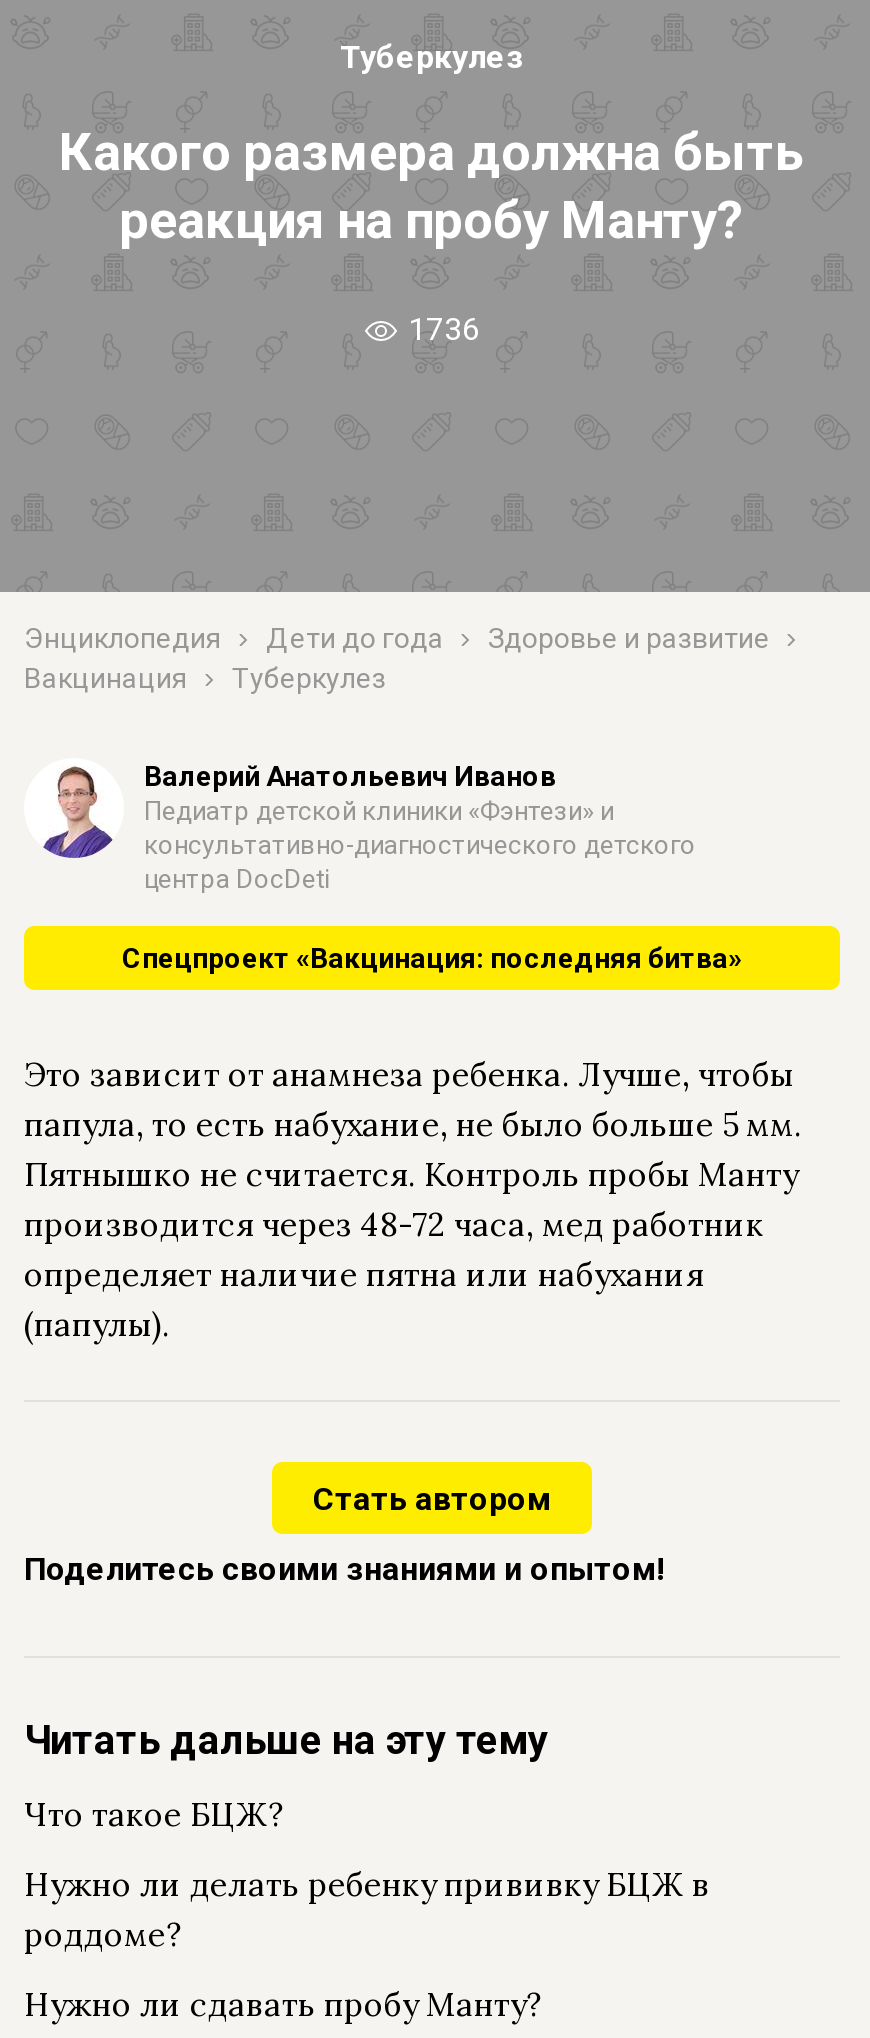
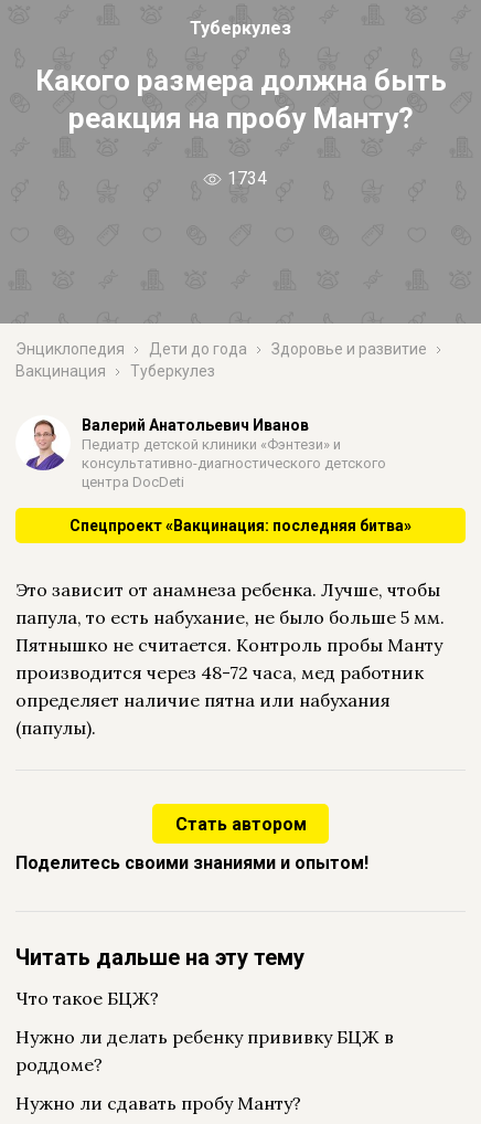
- 1736
+ 1734
